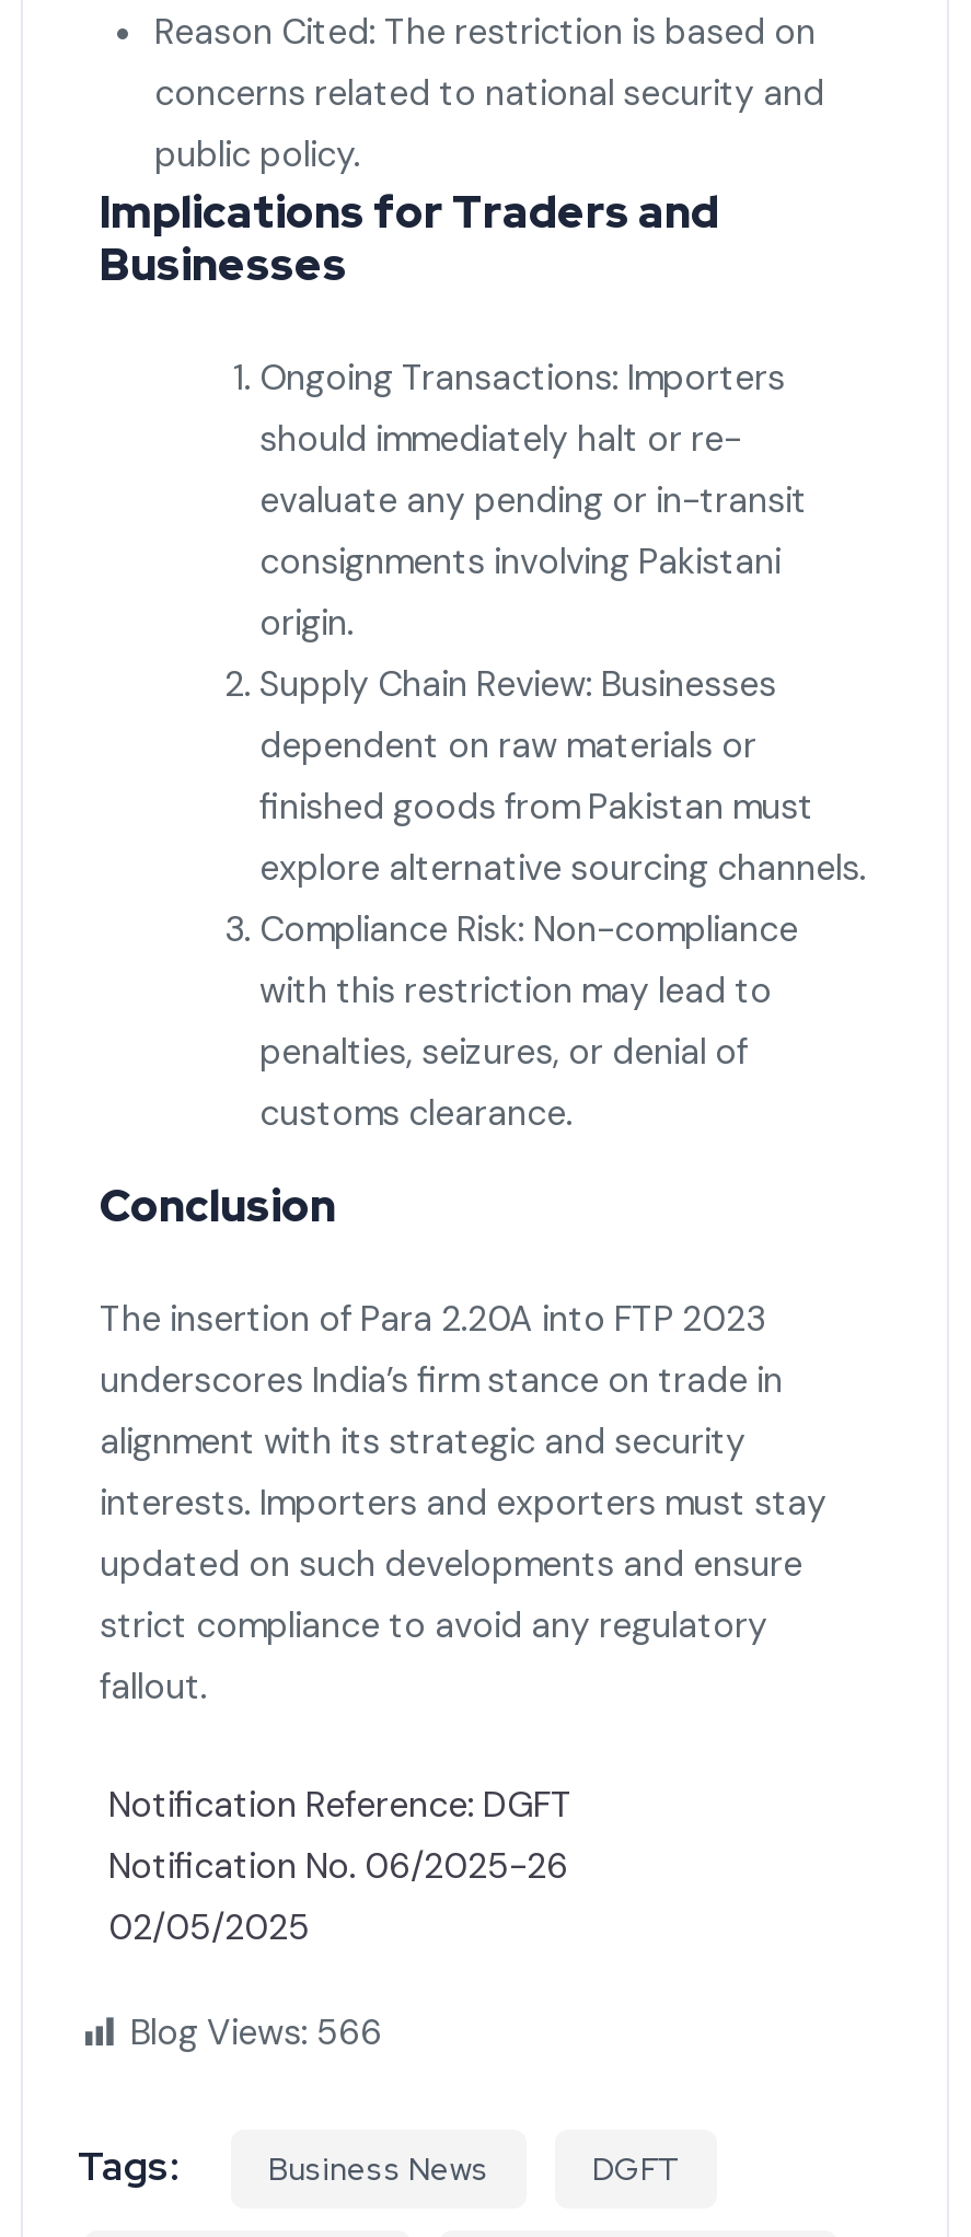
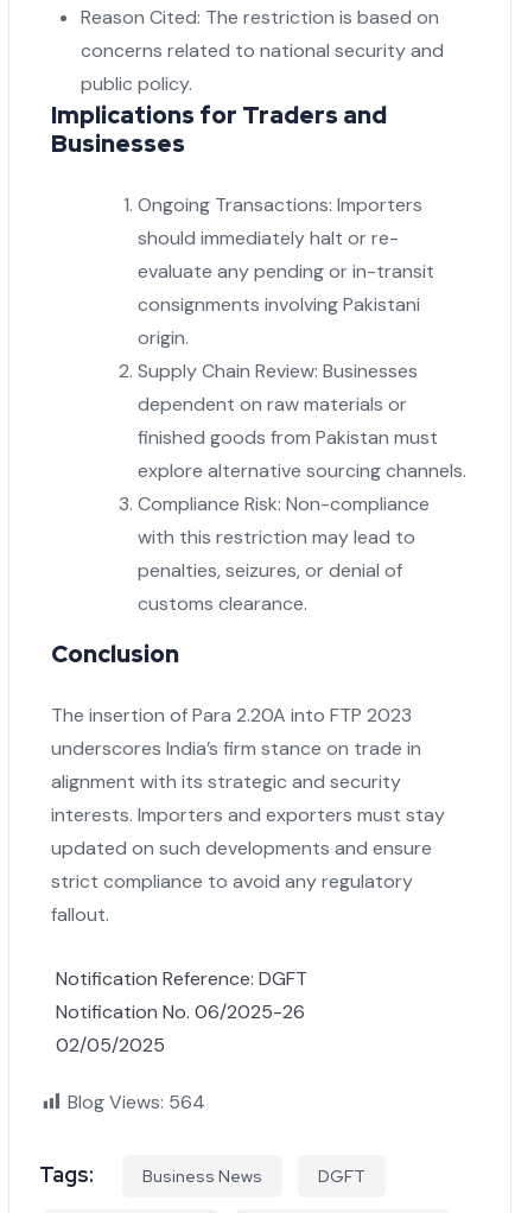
- Blog Views: 566
+ Blog Views: 564
